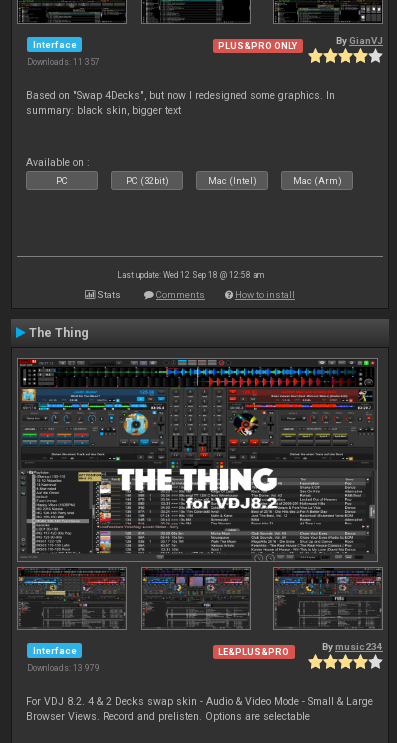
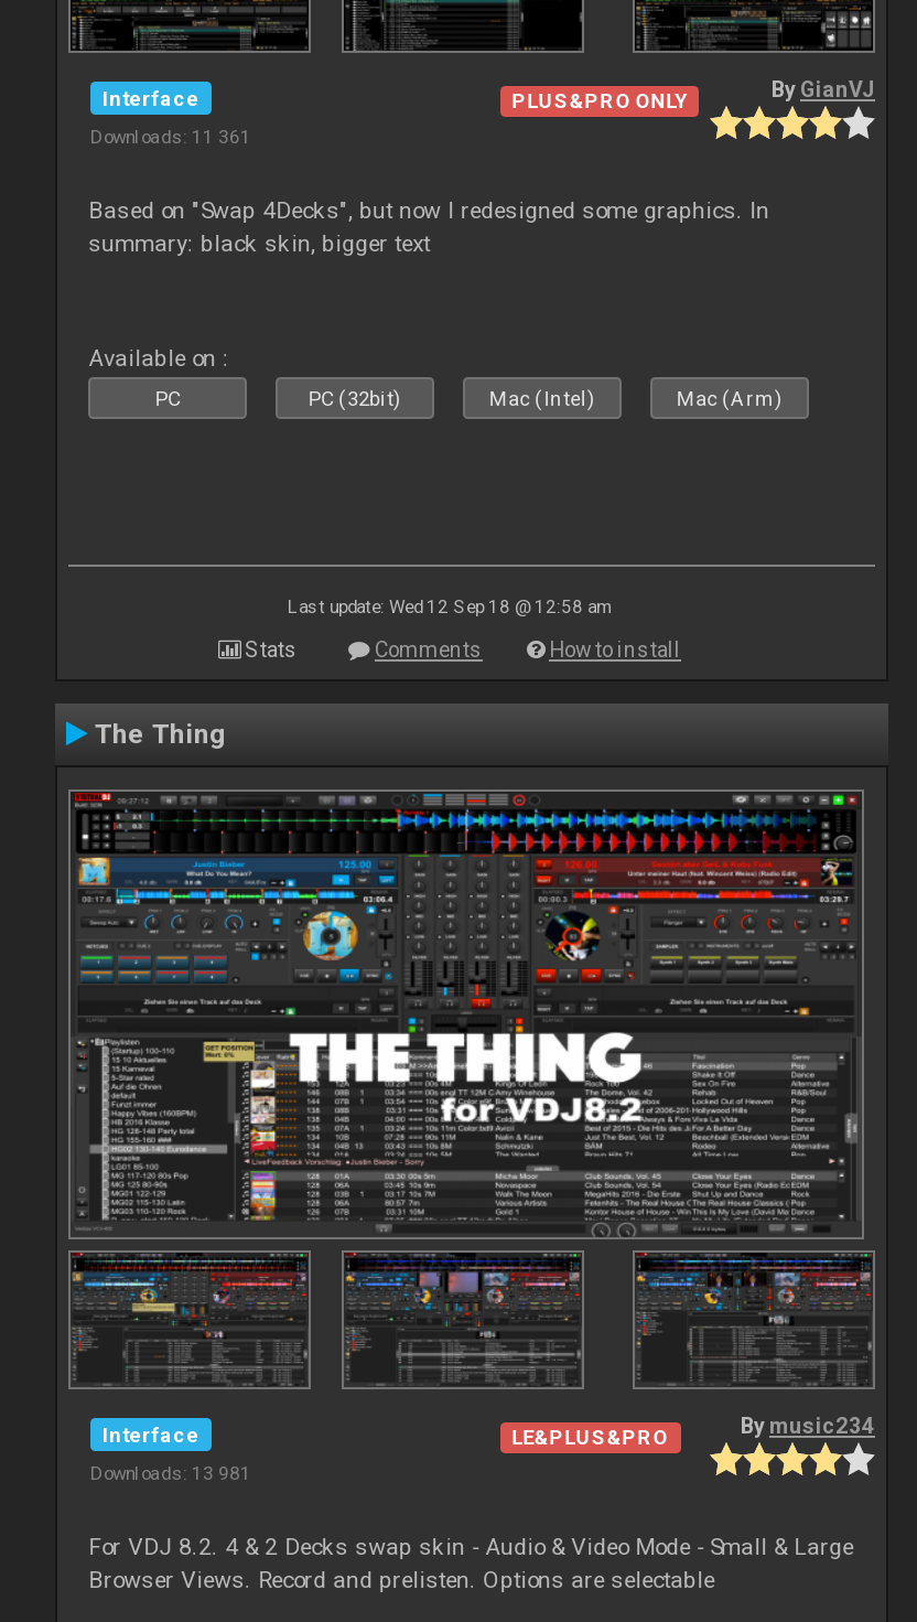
- Downloads: 11 357
+ Downloads: 11 361

- Downloads: 13 979
+ Downloads: 13 981
